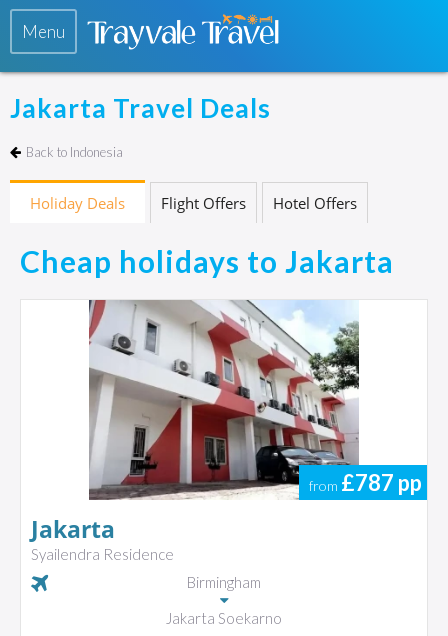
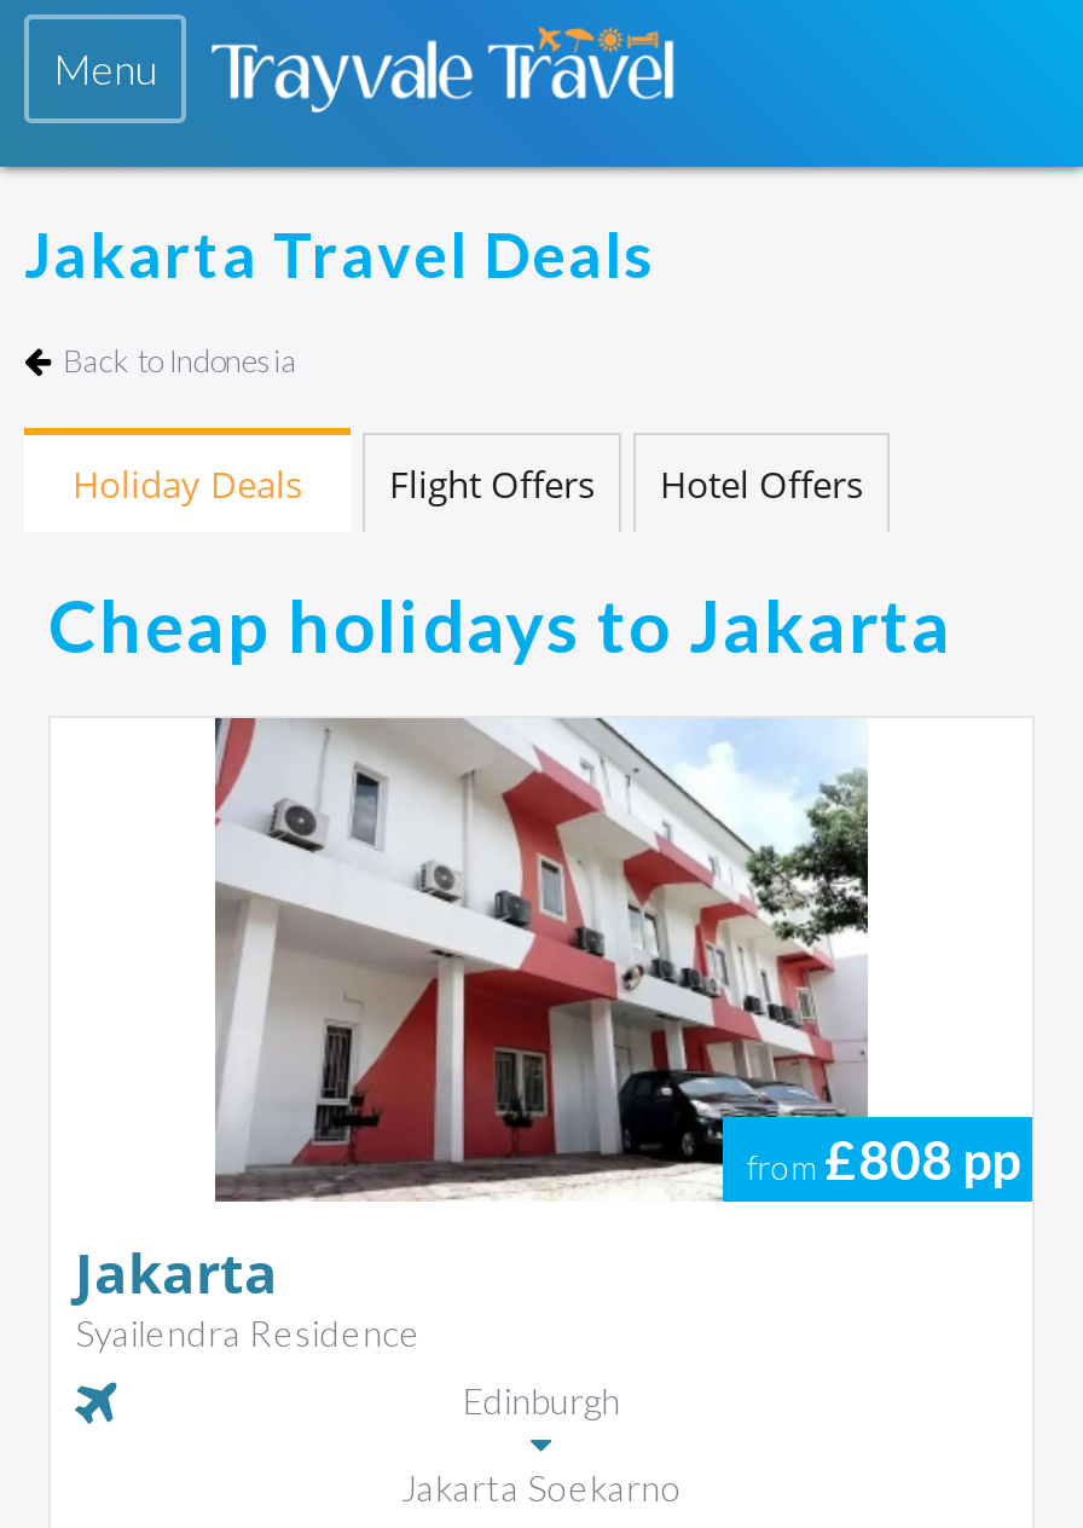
- from£787 pp
+ from£808 pp

- Birmingham
+ Edinburgh
